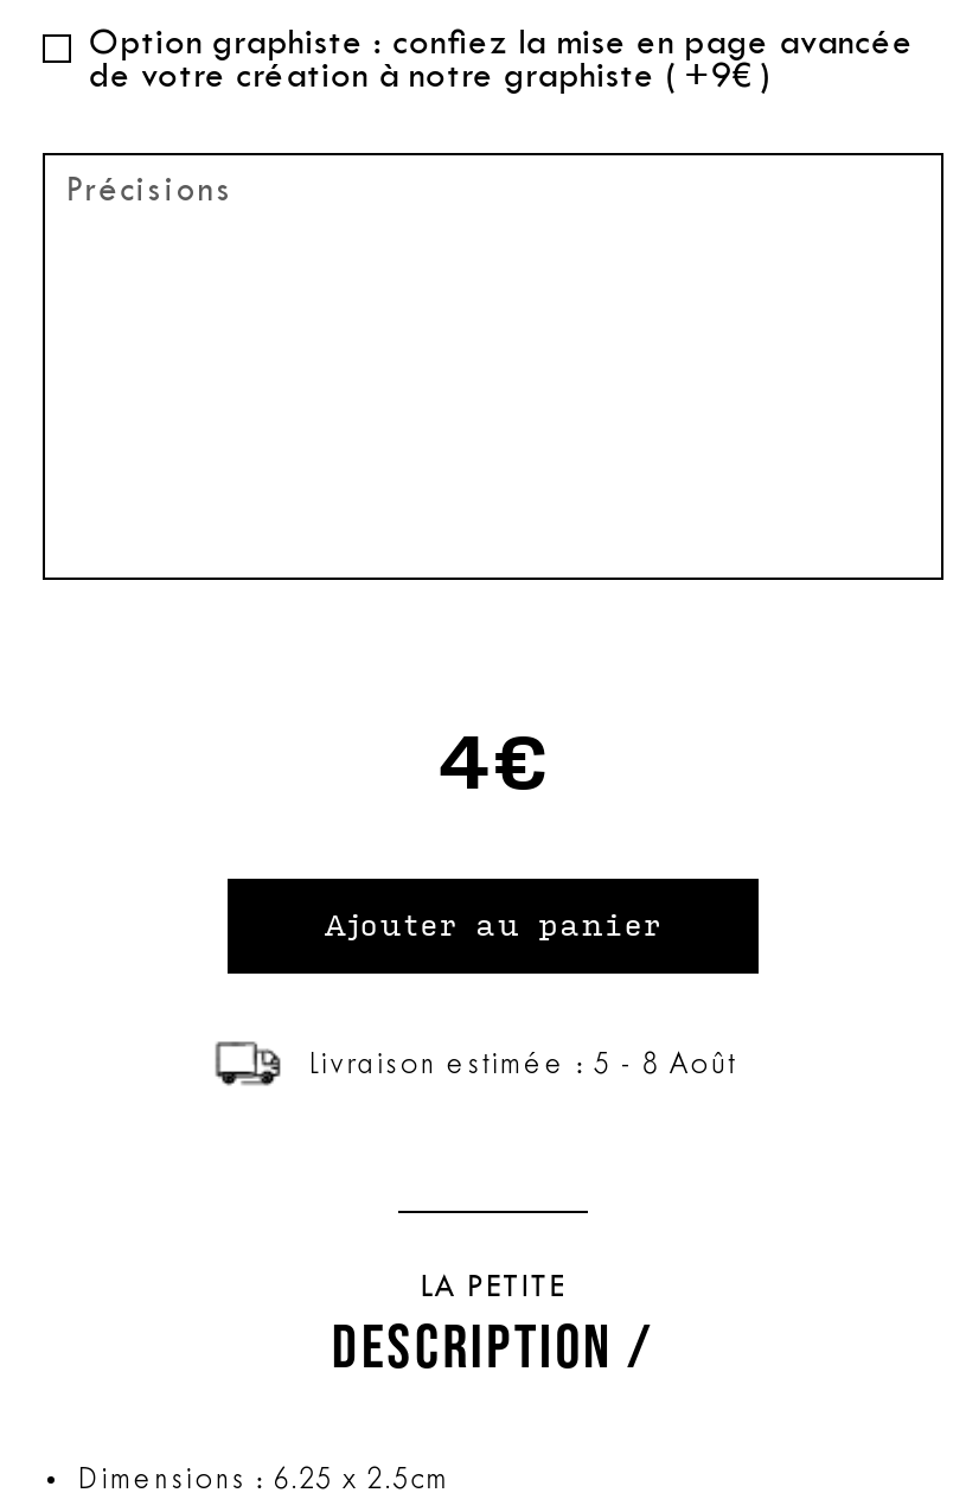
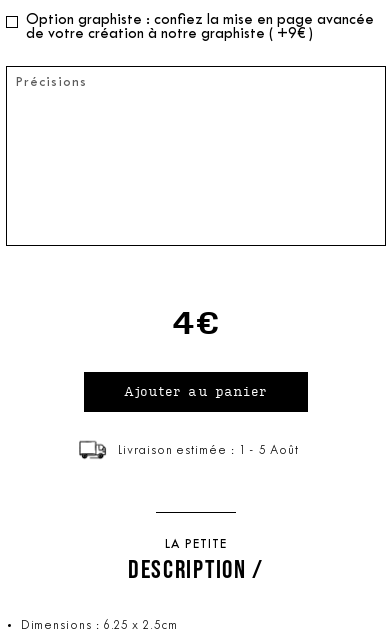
- Livraison estimée : 5 - 8 Août
+ Livraison estimée : 1 - 5 Août
